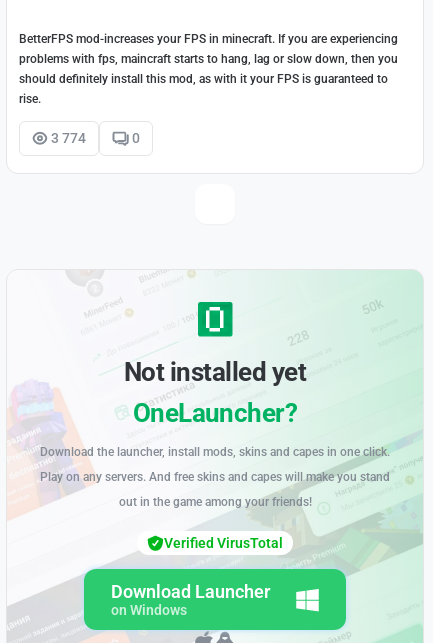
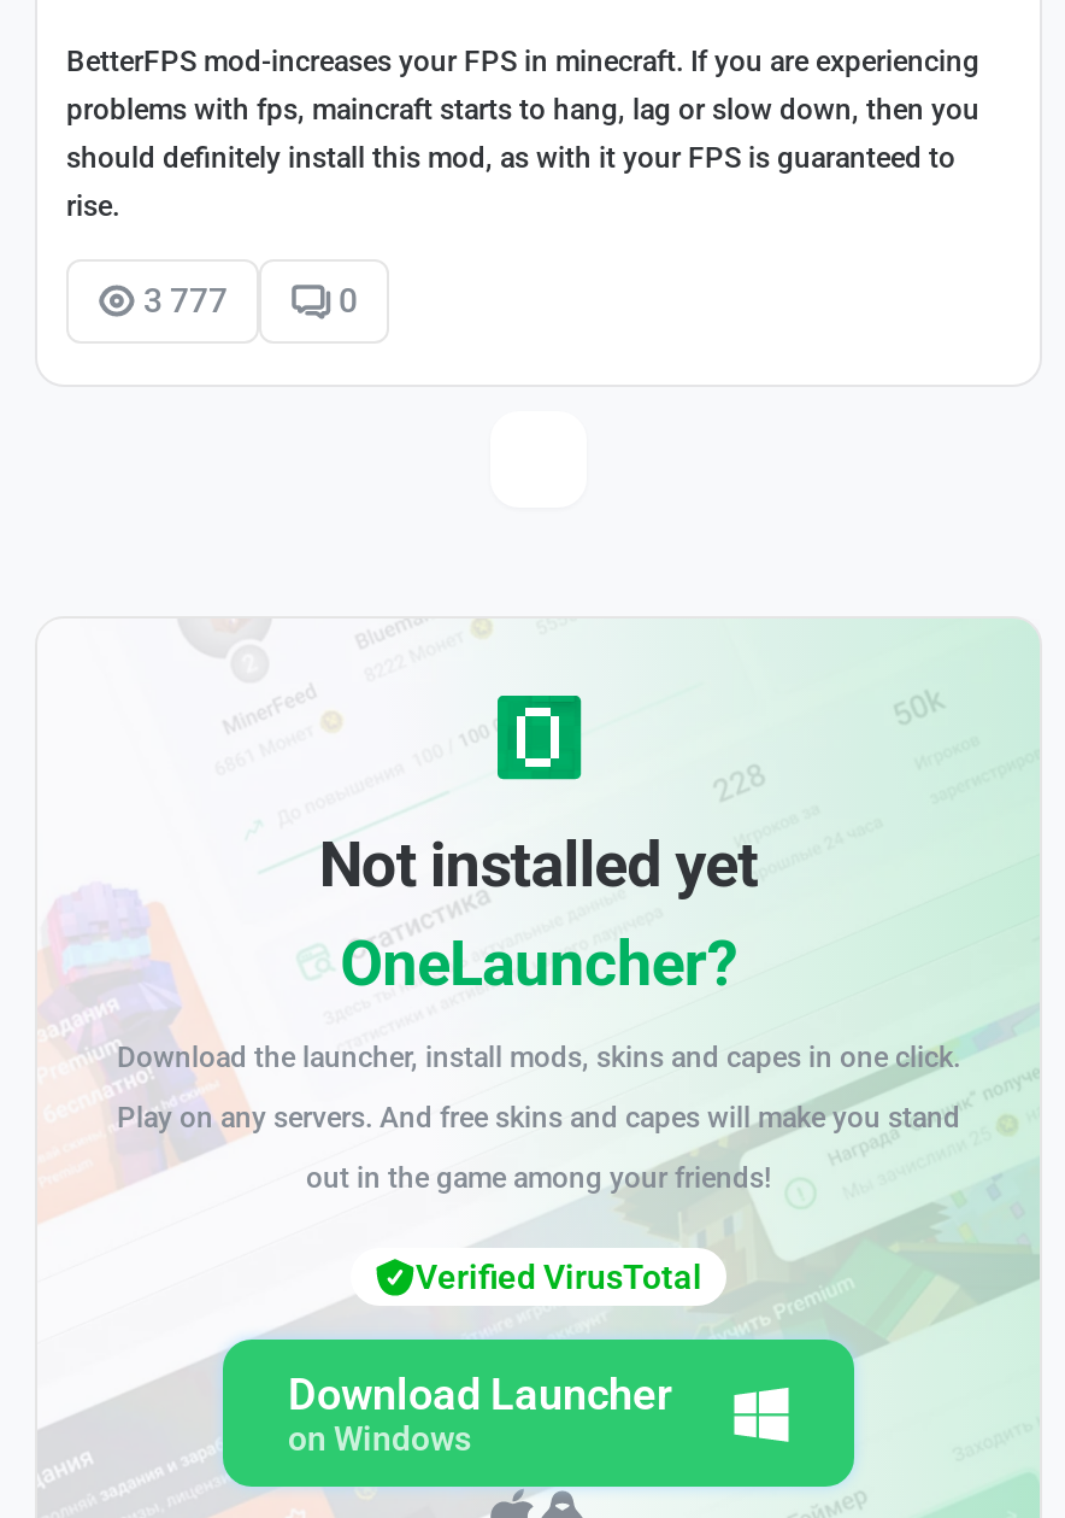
- 3 774
+ 3 777
